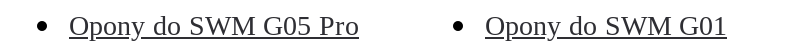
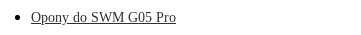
- Opony do SWM G01
